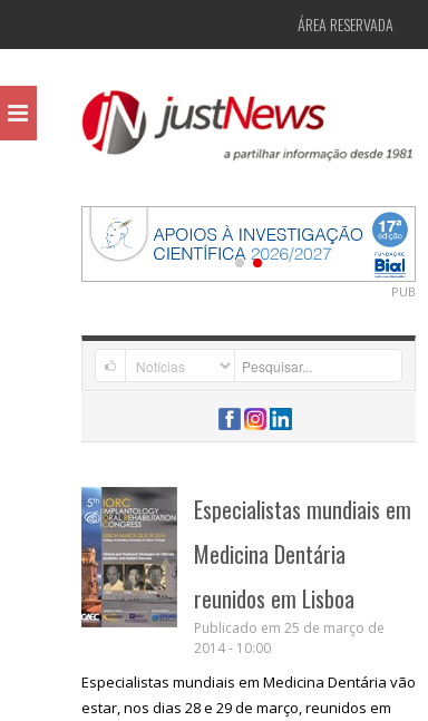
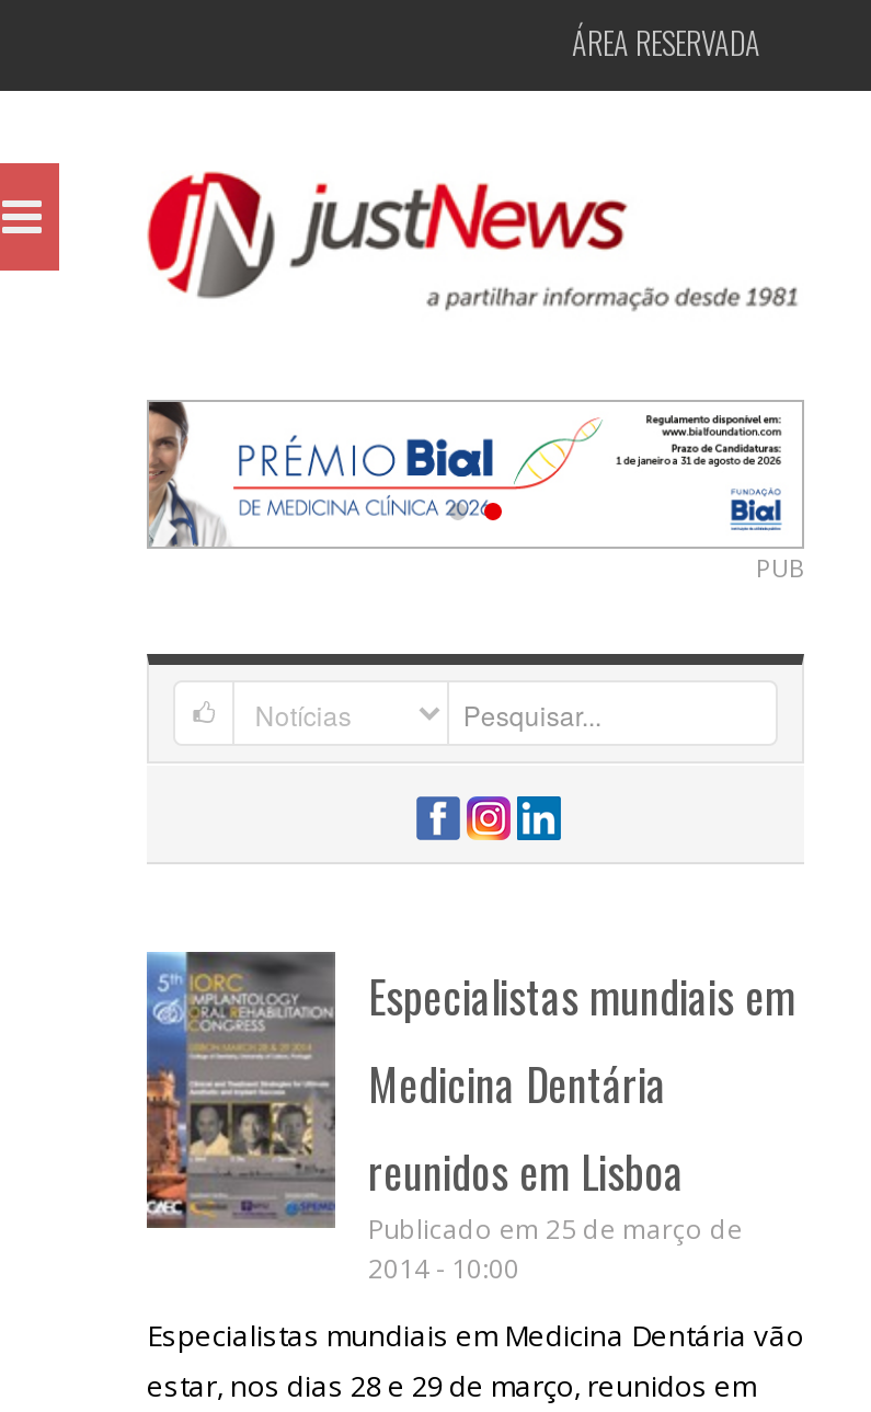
- [image]
+ [image]
